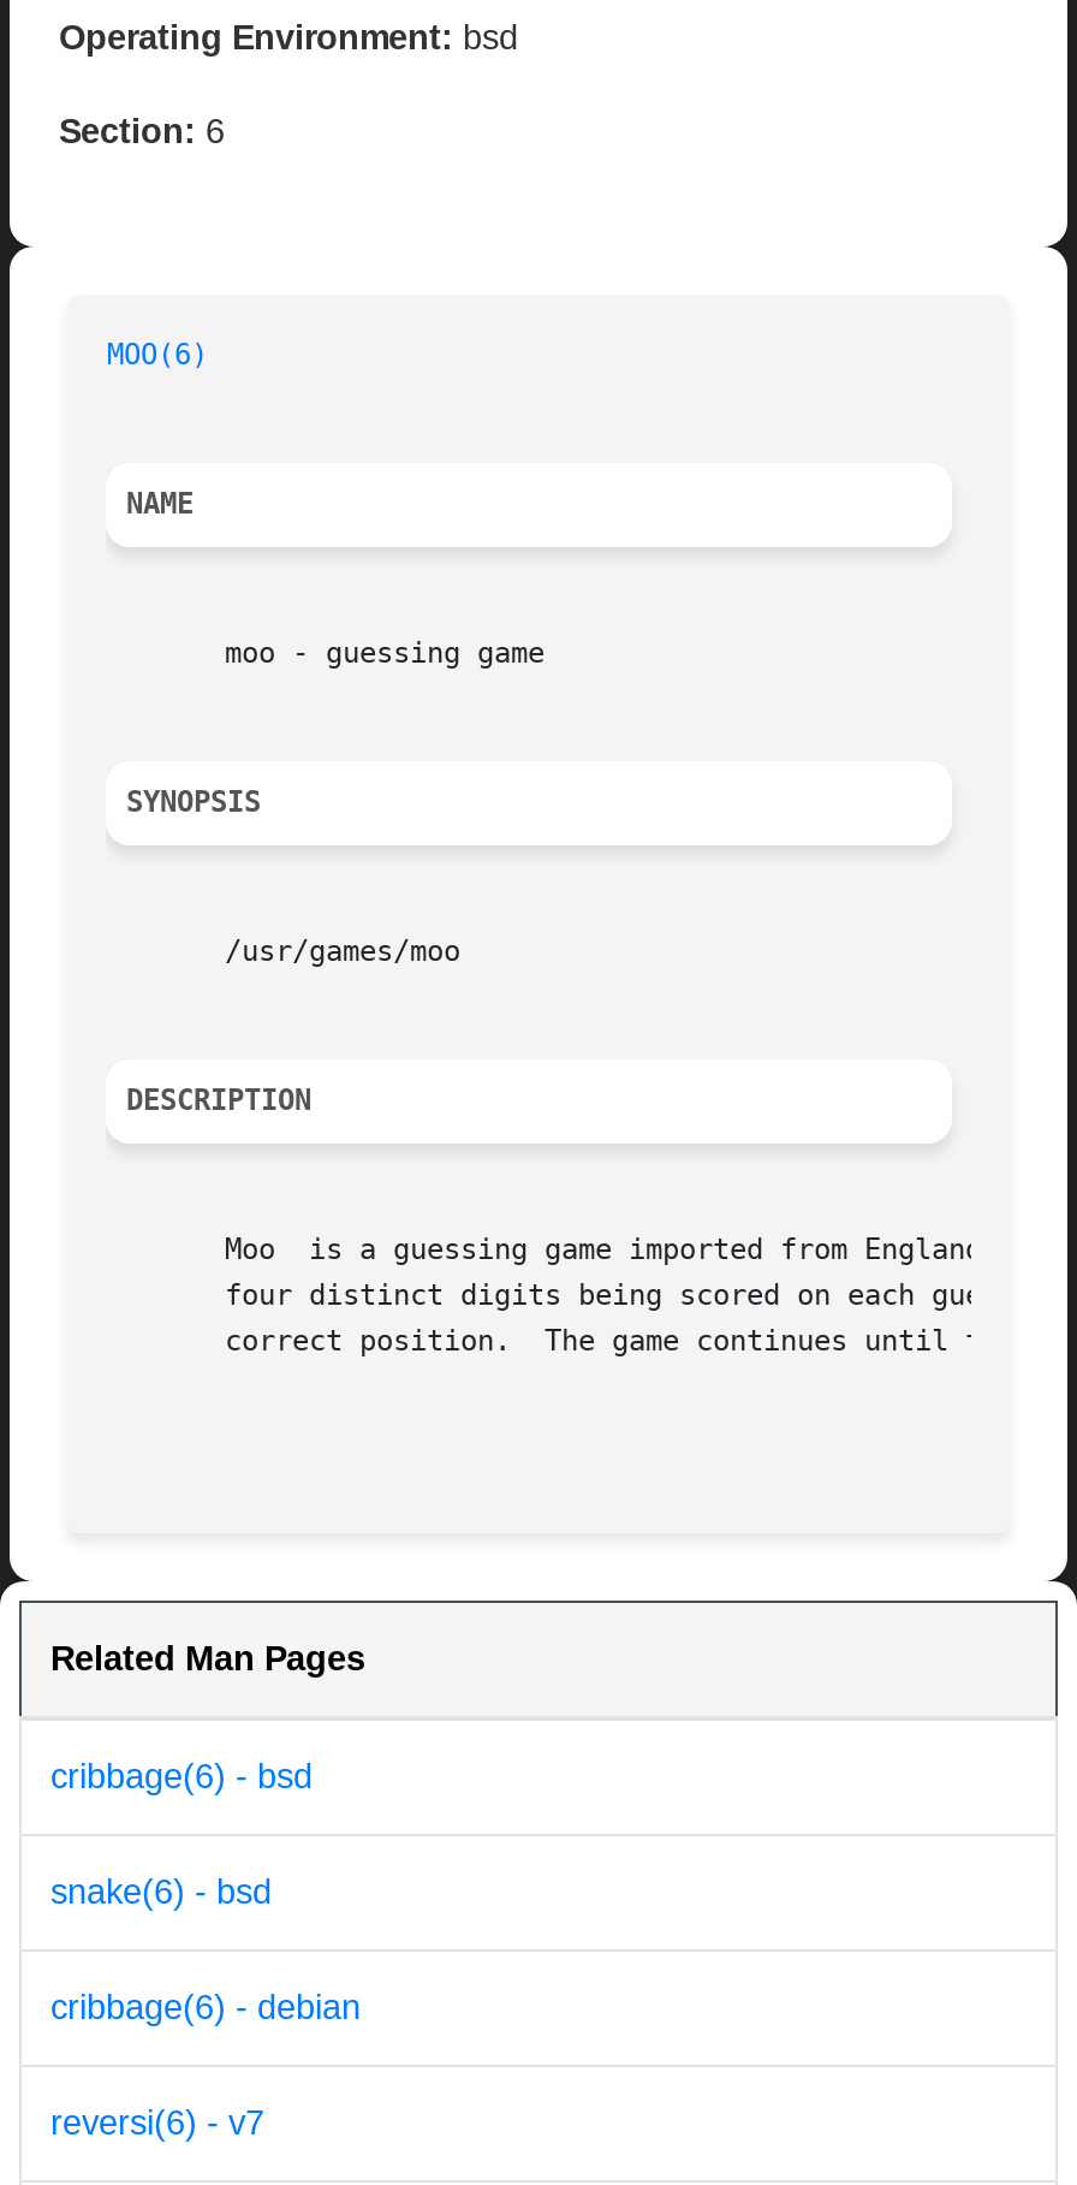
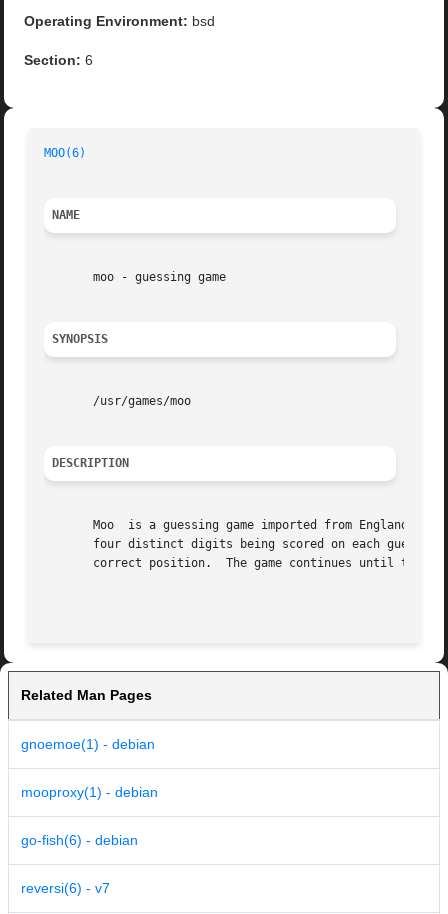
- cribbage(6) - bsd
+ gnoemoe(1) - debian

- snake(6) - bsd
+ mooproxy(1) - debian

- cribbage(6) - debian
+ go-fish(6) - debian
